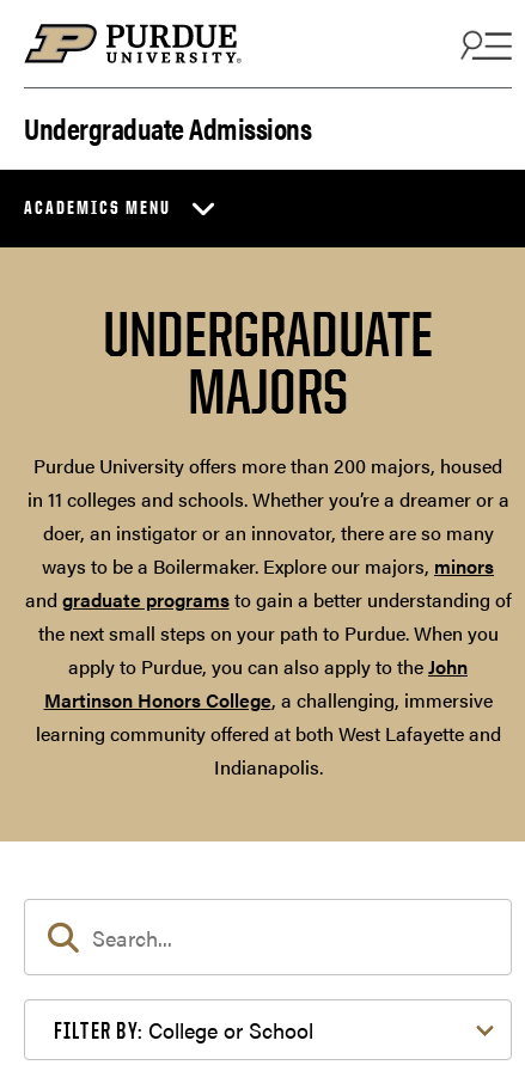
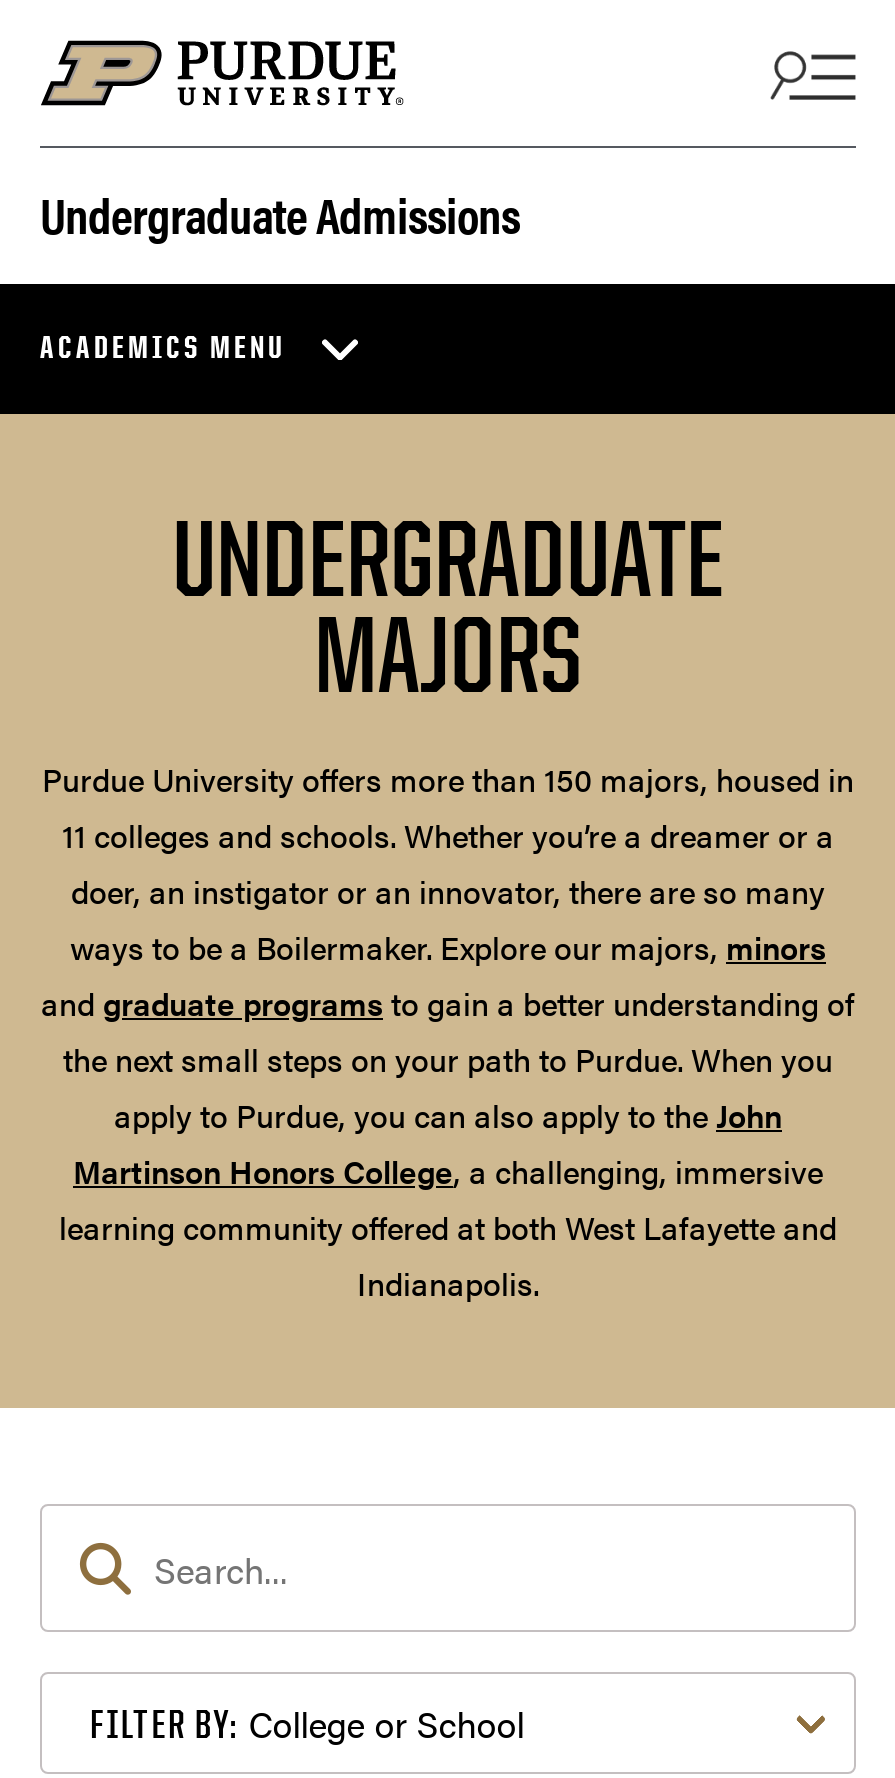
- Purdue University offers more than 200 majors, housed
- in 11 colleges and schools. Whether you’re a dreamer or a
+ Purdue University offers more than 150 majors, housed in
+ 11 colleges and schools. Whether you’re a dreamer or a
